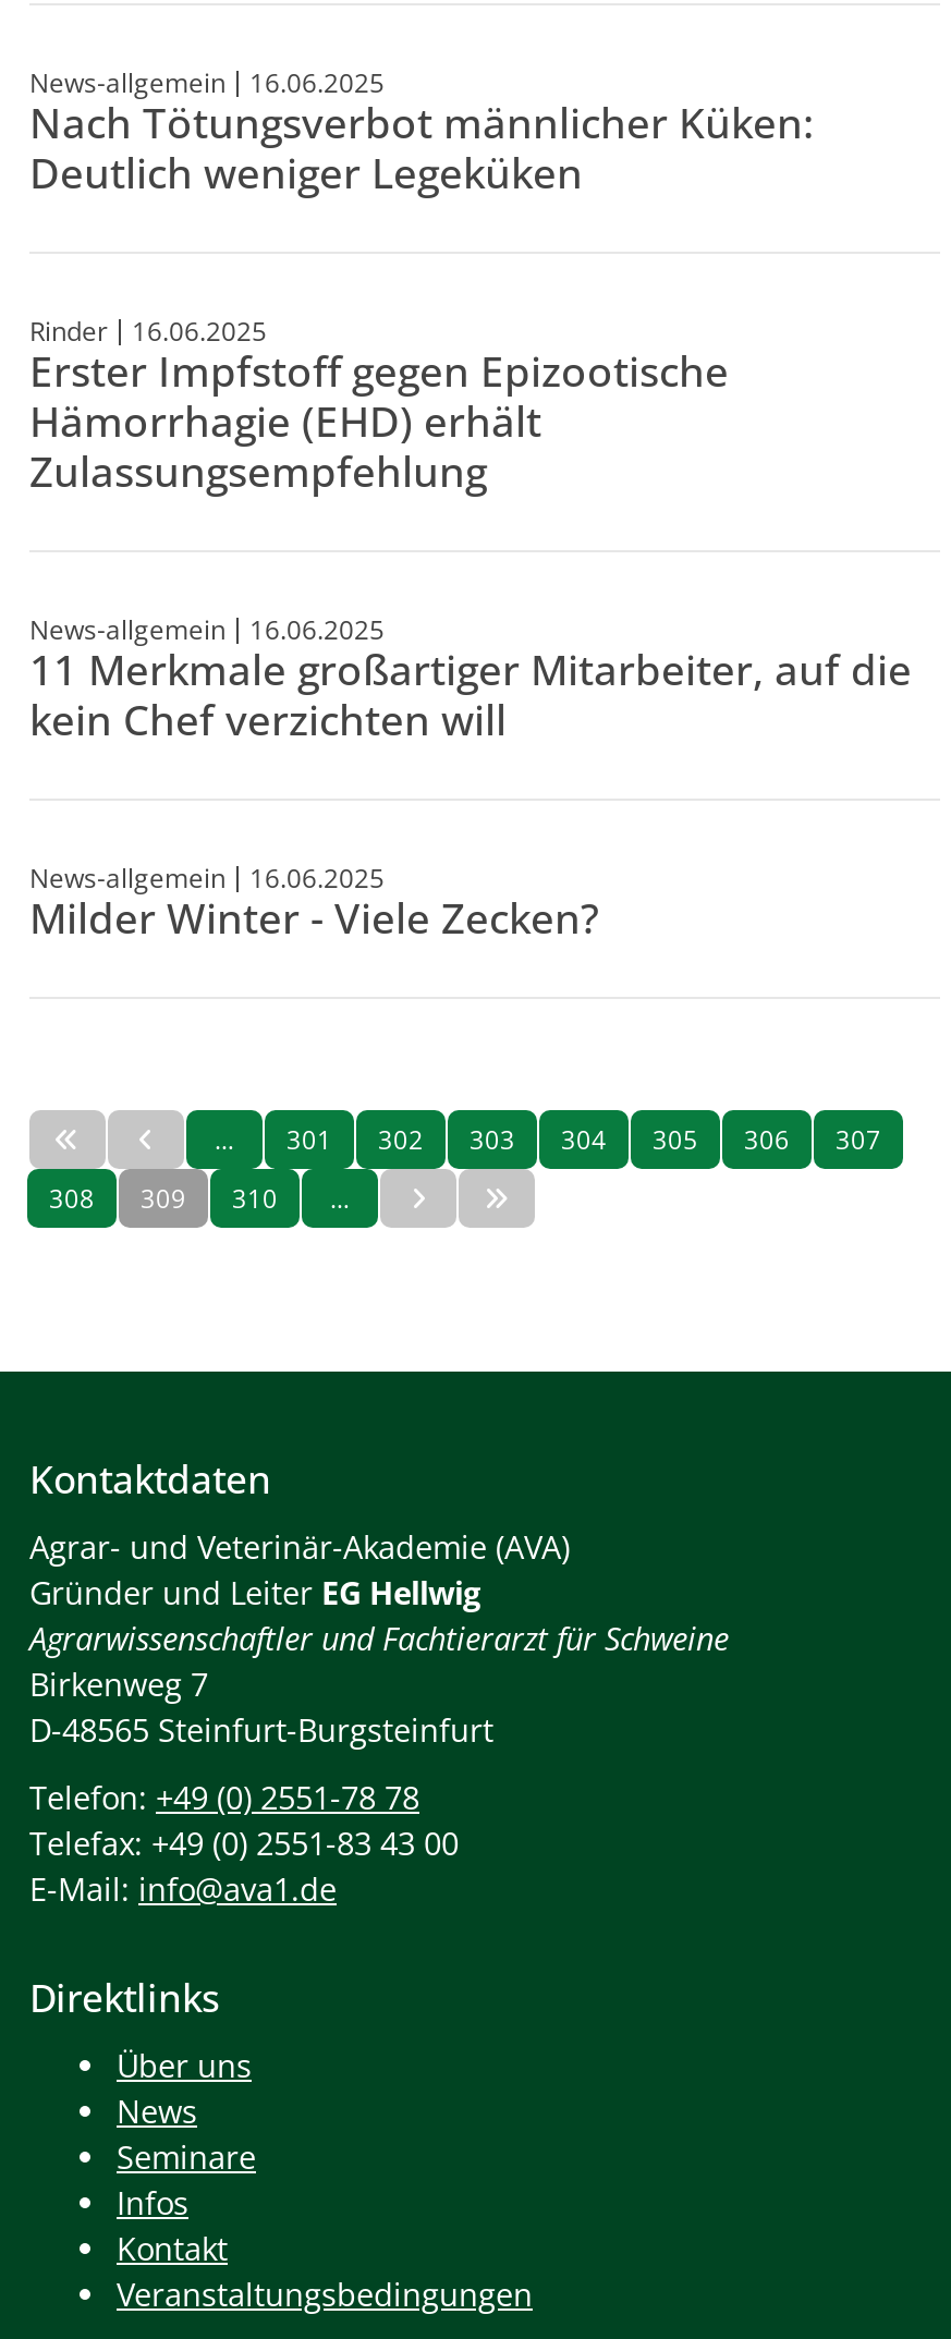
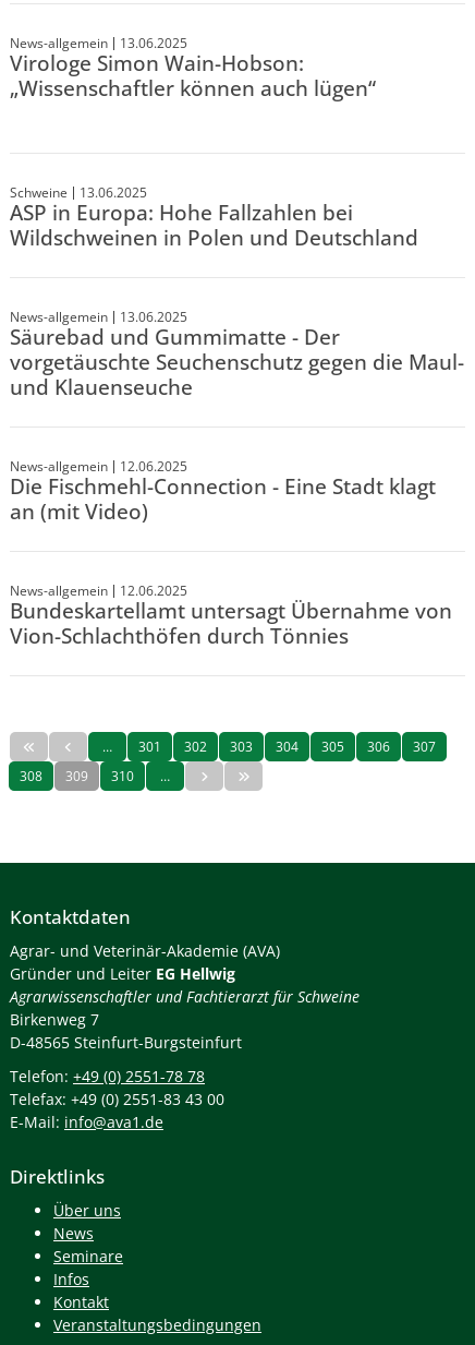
- 16.06.2025
- Nach Tötungsverbot männlicher Küken:
- Deutlich weniger Legeküken
+ 13.06.2025
+ Virologe Simon Wain-Hobson:
+ „Wissenschaftler können auch lügen“

- Rinder
- 16.06.2025
- Erster Impfstoff gegen Epizootische
- Hämorrhagie (EHD) erhält
- Zulassungsempfehlung
+ Schweine
+ 13.06.2025
+ ASP in Europa: Hohe Fallzahlen bei
+ Wildschweinen in Polen und Deutschland

- 16.06.2025
- 11 Merkmale großartiger Mitarbeiter, auf die
- kein Chef verzichten will
+ 13.06.2025
+ Säurebad und Gummimatte - Der
+ vorgetäuschte Seuchenschutz gegen die Maul-
+ und Klauenseuche

- 16.06.2025
- Milder Winter - Viele Zecken?
+ 12.06.2025
+ Die Fischmehl-Connection - Eine Stadt klagt
+ an (mit Video)
+ News-allgemein
+ 12.06.2025
+ Bundeskartellamt untersagt Übernahme von
+ Vion-Schlachthöfen durch Tönnies
